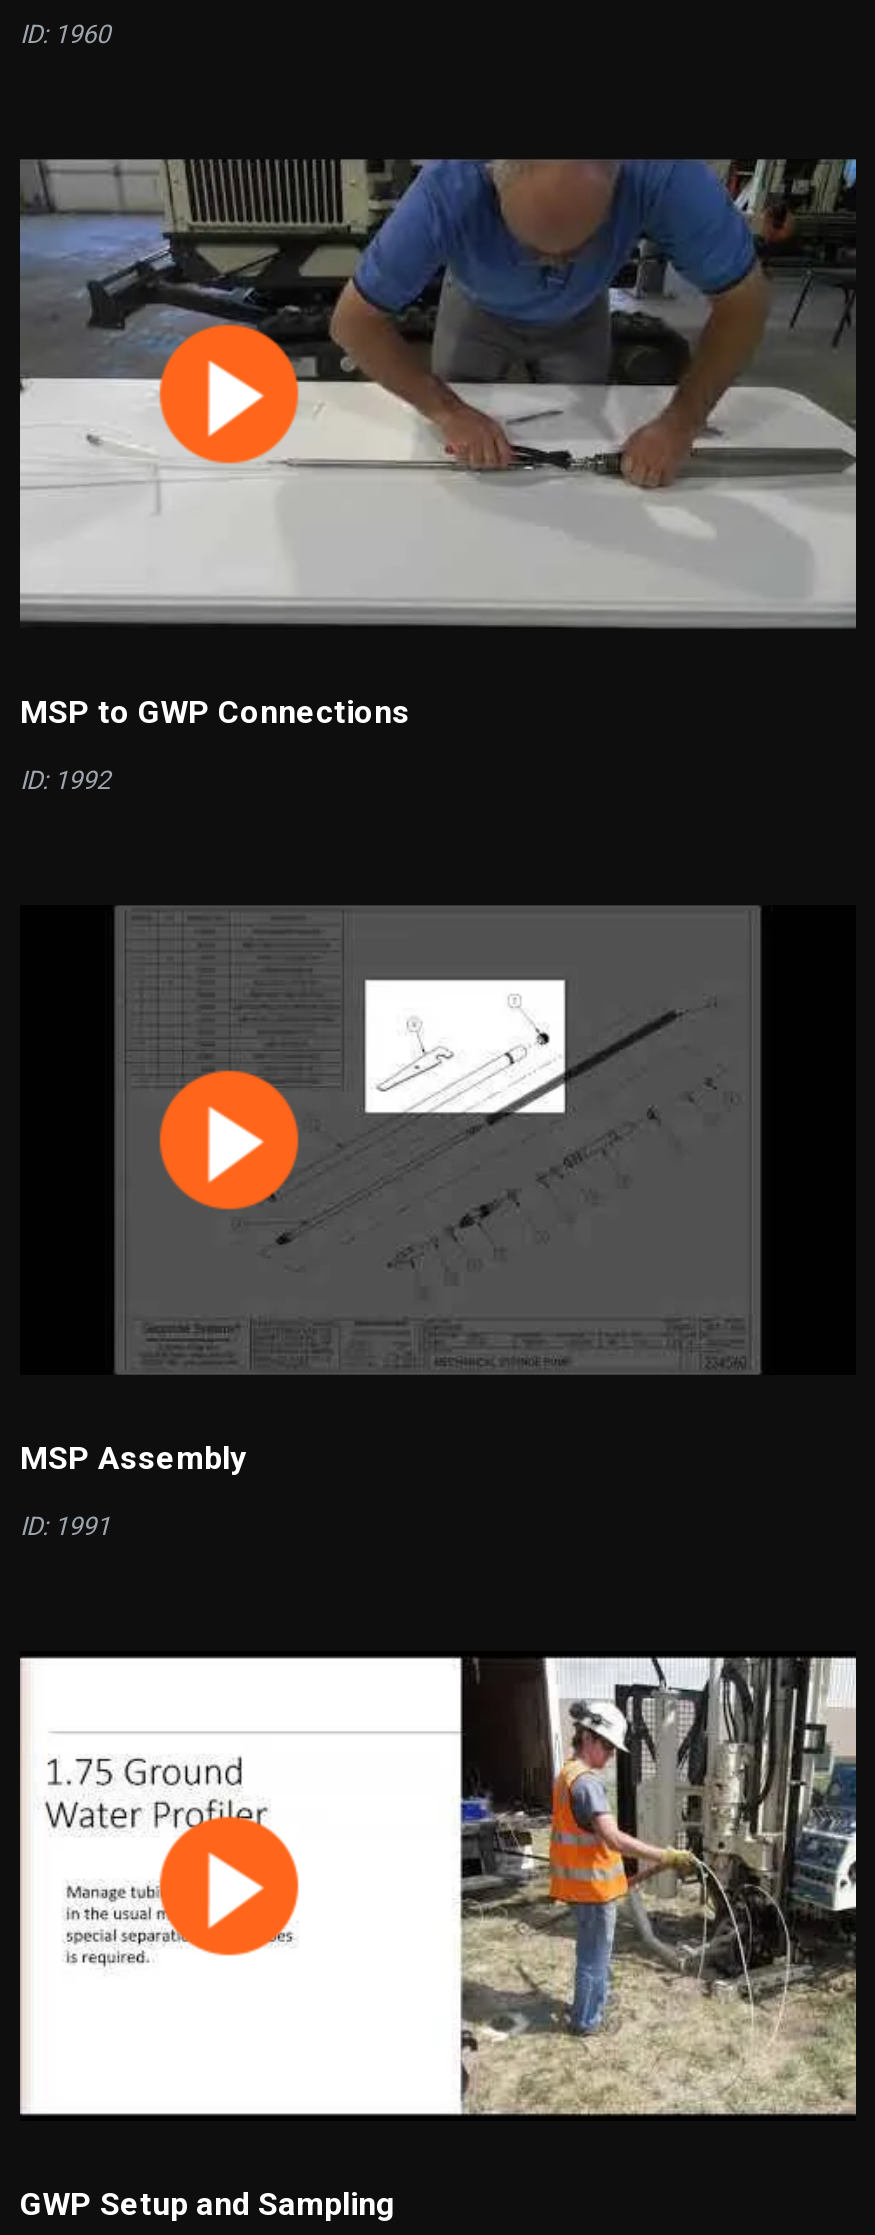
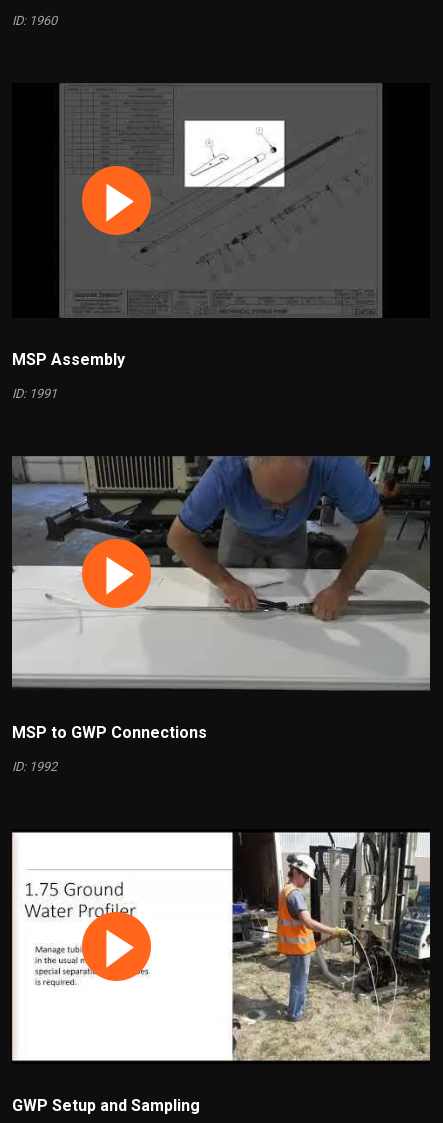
moved down: [image] | MSP to GWP Connections | ID: 1992

moved up: MSP Assembly | ID: 1991
